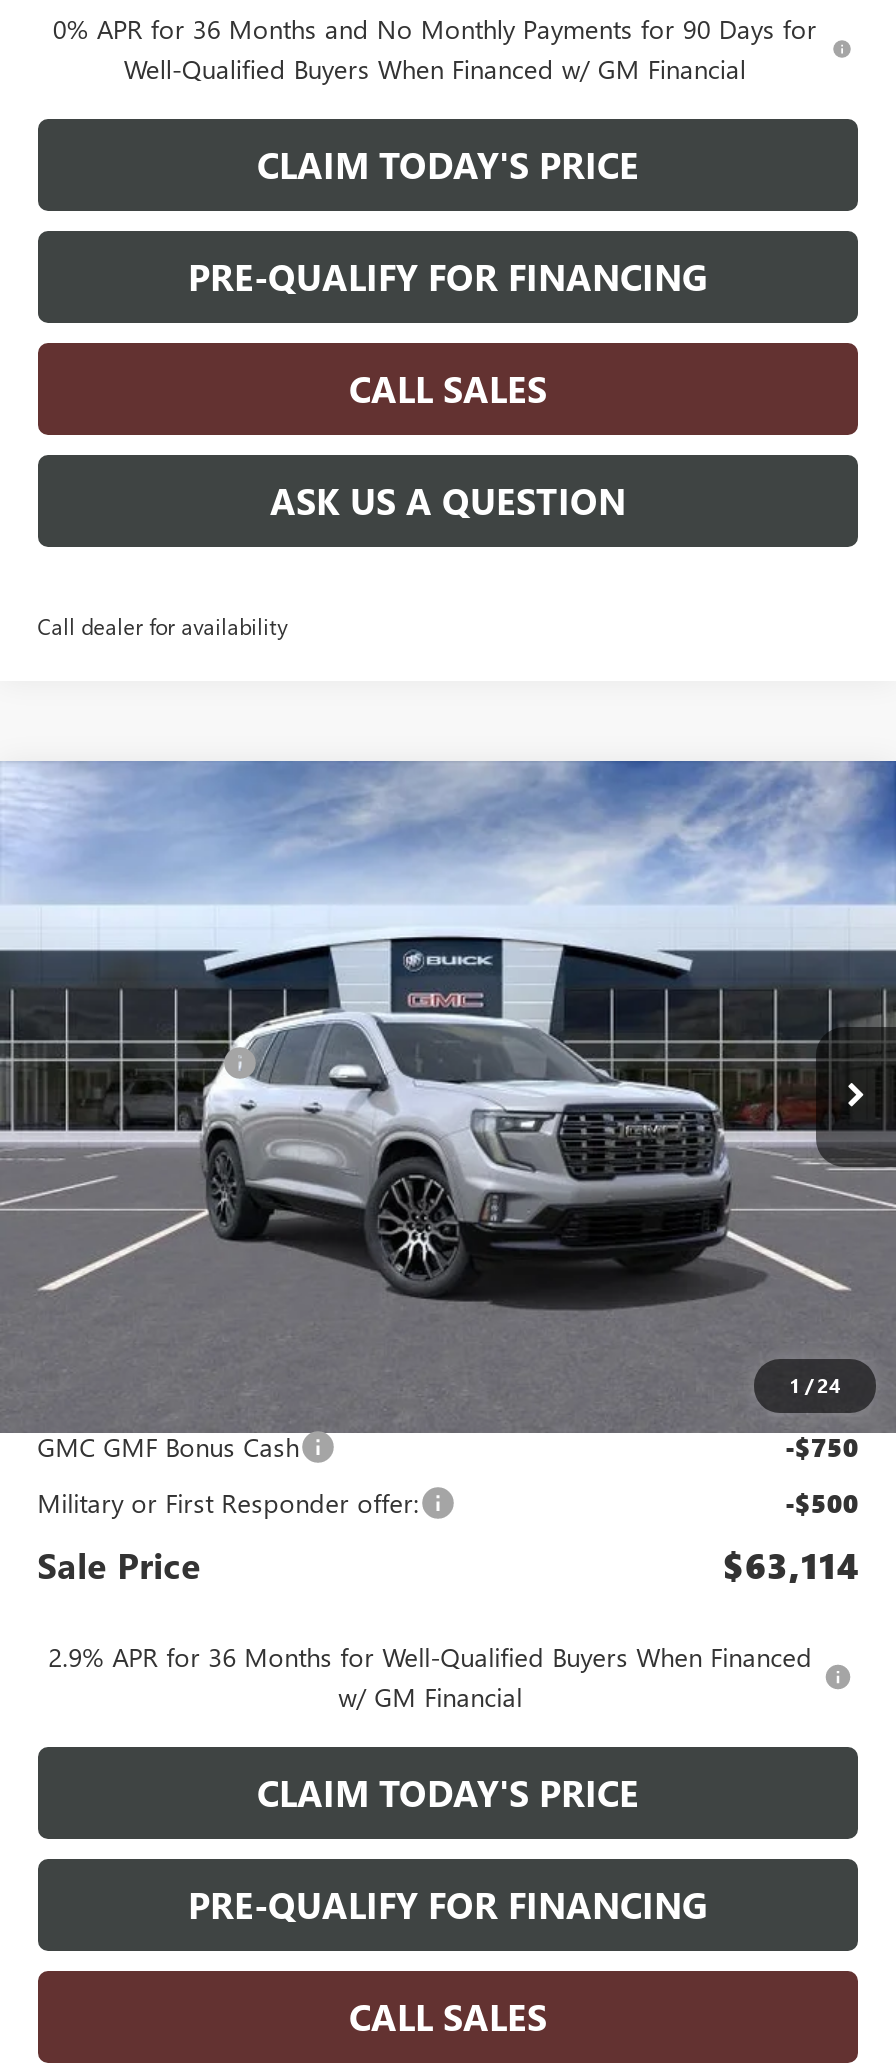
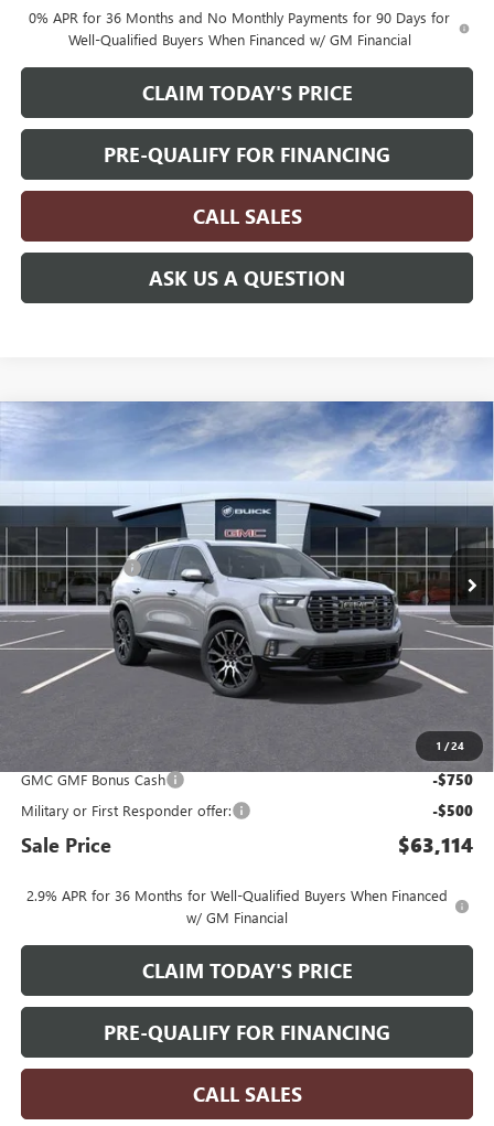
- Call dealer for availability
